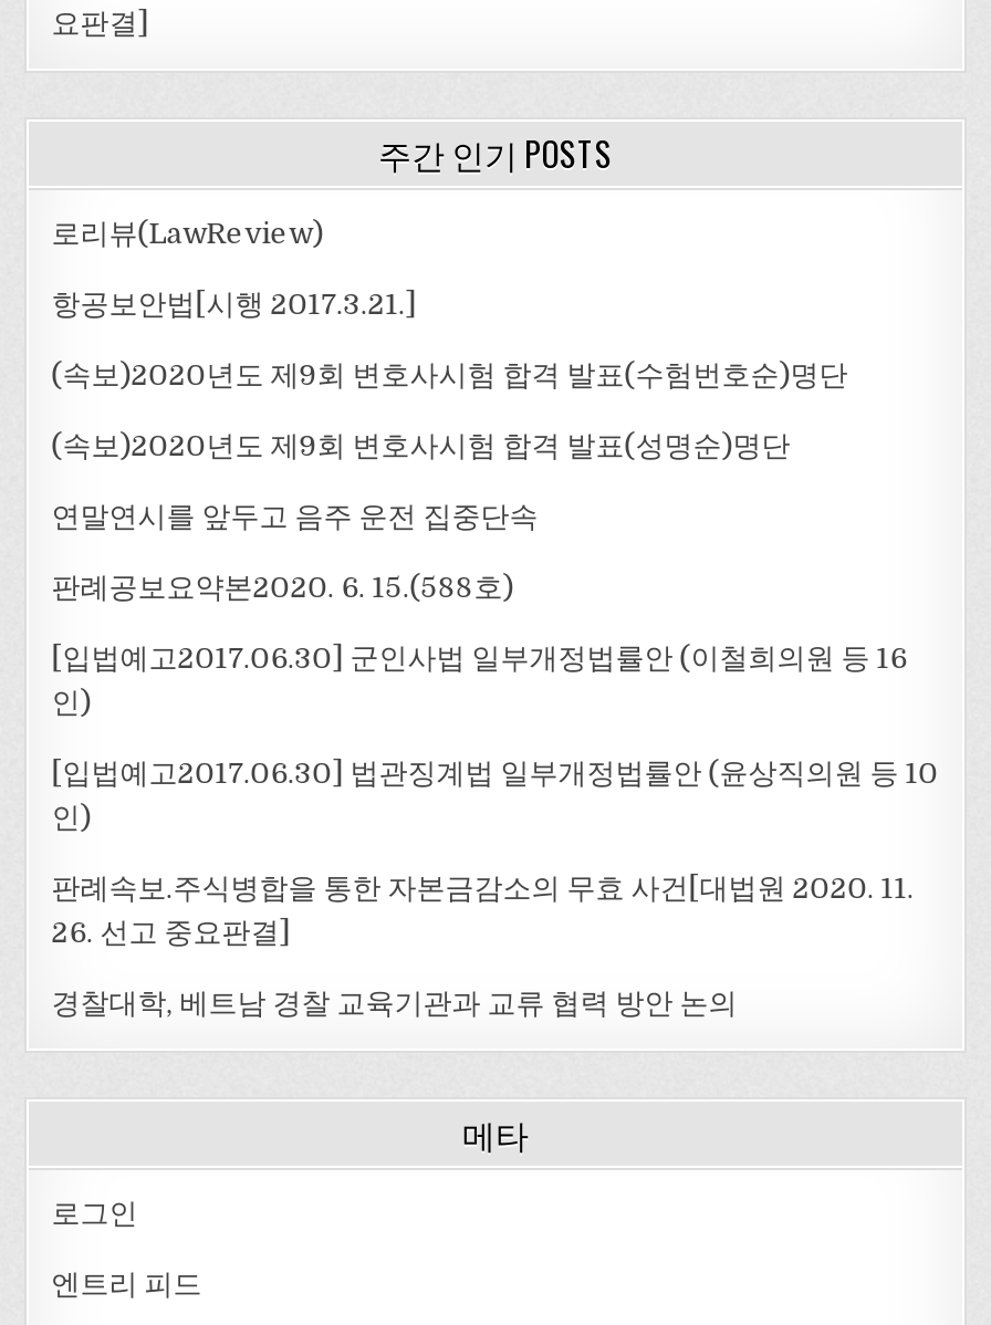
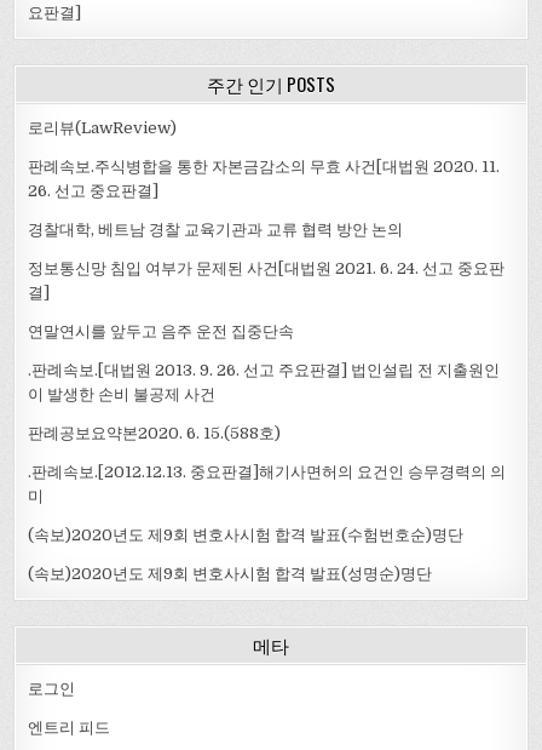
- 항공보안법[시행 2017.3.21.]
- [입법예고2017.06.30] 군인사법 일부개정법률안 (이철희의원 등 16
- 인)
- [입법예고2017.06.30] 법관징계법 일부개정법률안 (윤상직의원 등 10
- 인)

moved down: (속보)2020년도 제9회 변호사시험 합격 발표(수험번호순)명단 | (속보)2020년도 제9회 변호사시험 합격 발표(성명순)명단

moved down: 연말연시를 앞두고 음주 운전 집중단속

moved down: 판례공보요약본2020. 6. 15.(588호)

moved up: 판례속보.주식병합을 통한 자본금감소의 무효 사건[대법원 2020. 11. | 26. 선고 중요판결] | 경찰대학, 베트남 경찰 교육기관과 교류 협력 방안 논의

+ 정보통신망 침입 여부가 문제된 사건[대법원 2021. 6. 24. 선고 중요판
+ 결]
+ .판례속보.[대법원 2013. 9. 26. 선고 주요판결] 법인설립 전 지출원인
+ 이 발생한 손비 불공제 사건
+ .판례속보.[2012.12.13. 중요판결]해기사면허의 요건인 승무경력의 의
+ 미
